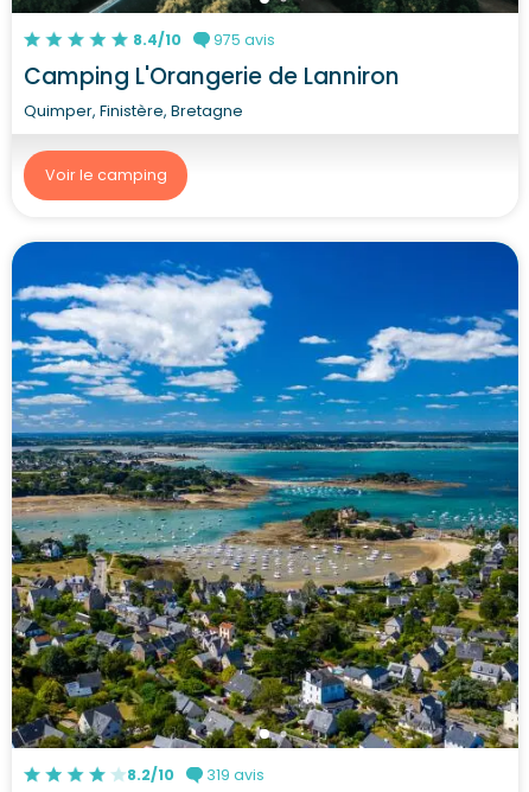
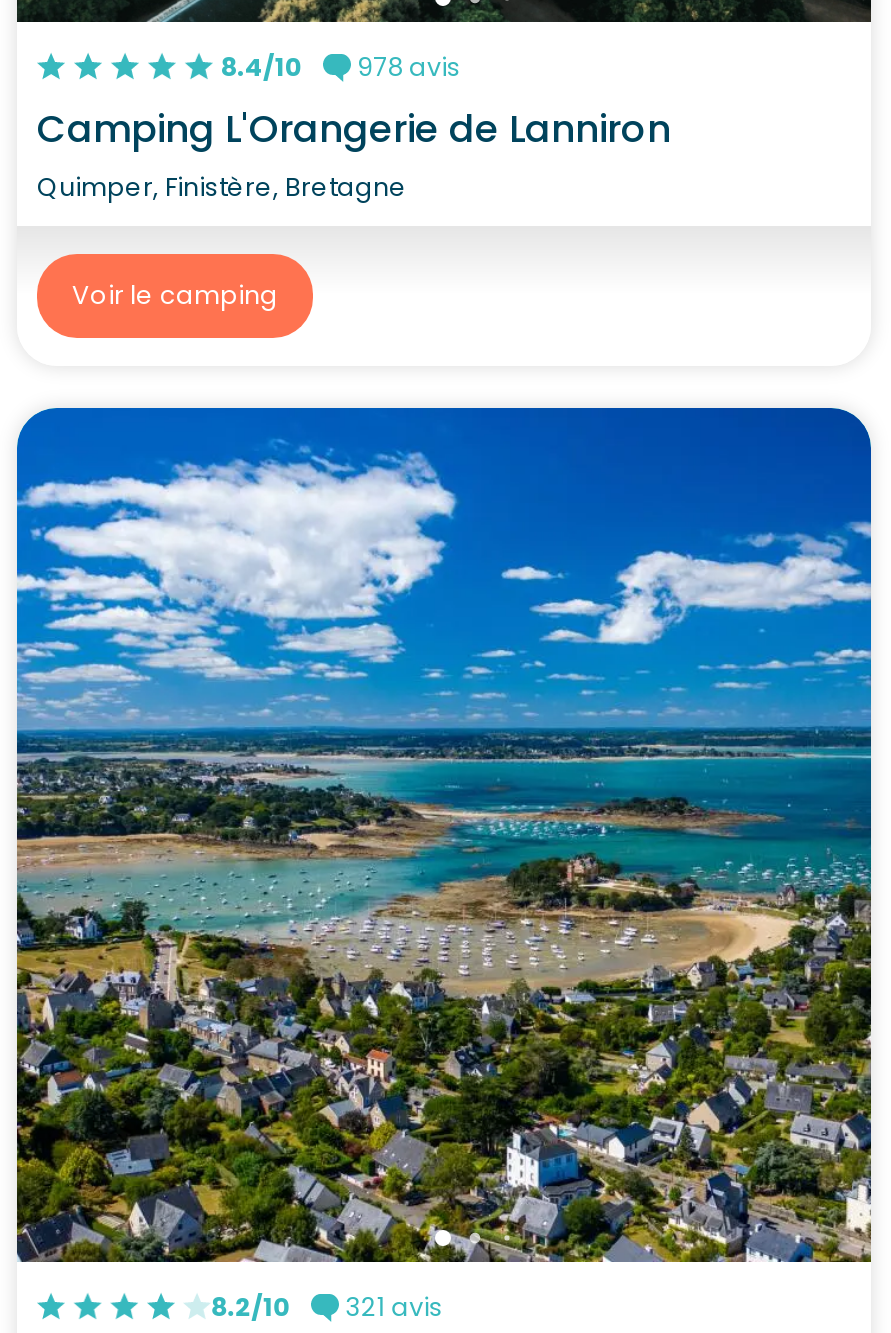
- 8.4/10 975 avis
+ 8.4/10 978 avis

- 8.2/10 319 avis
+ 8.2/10 321 avis
